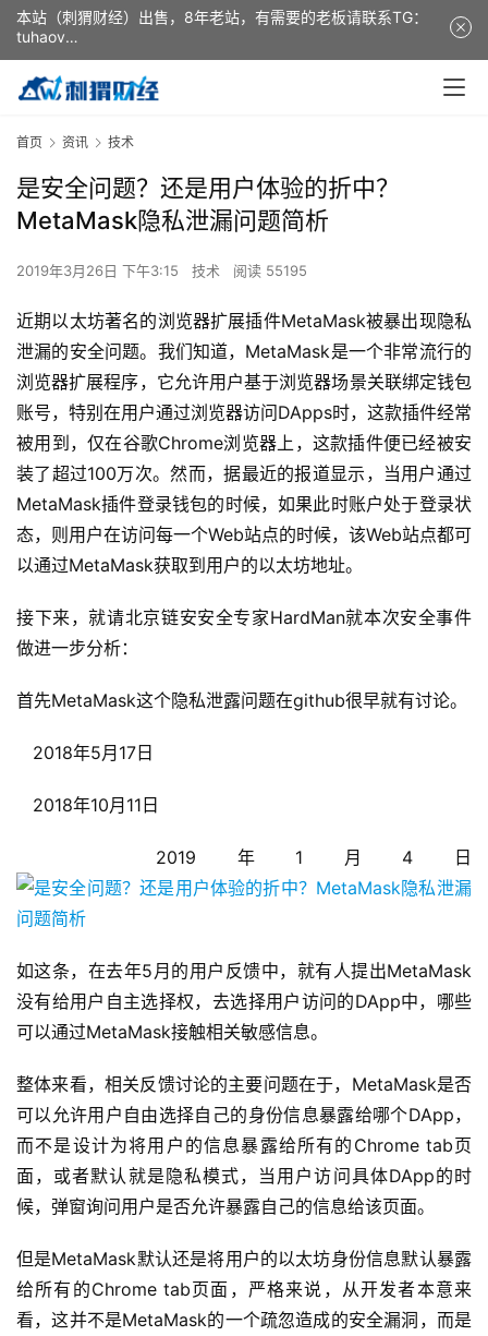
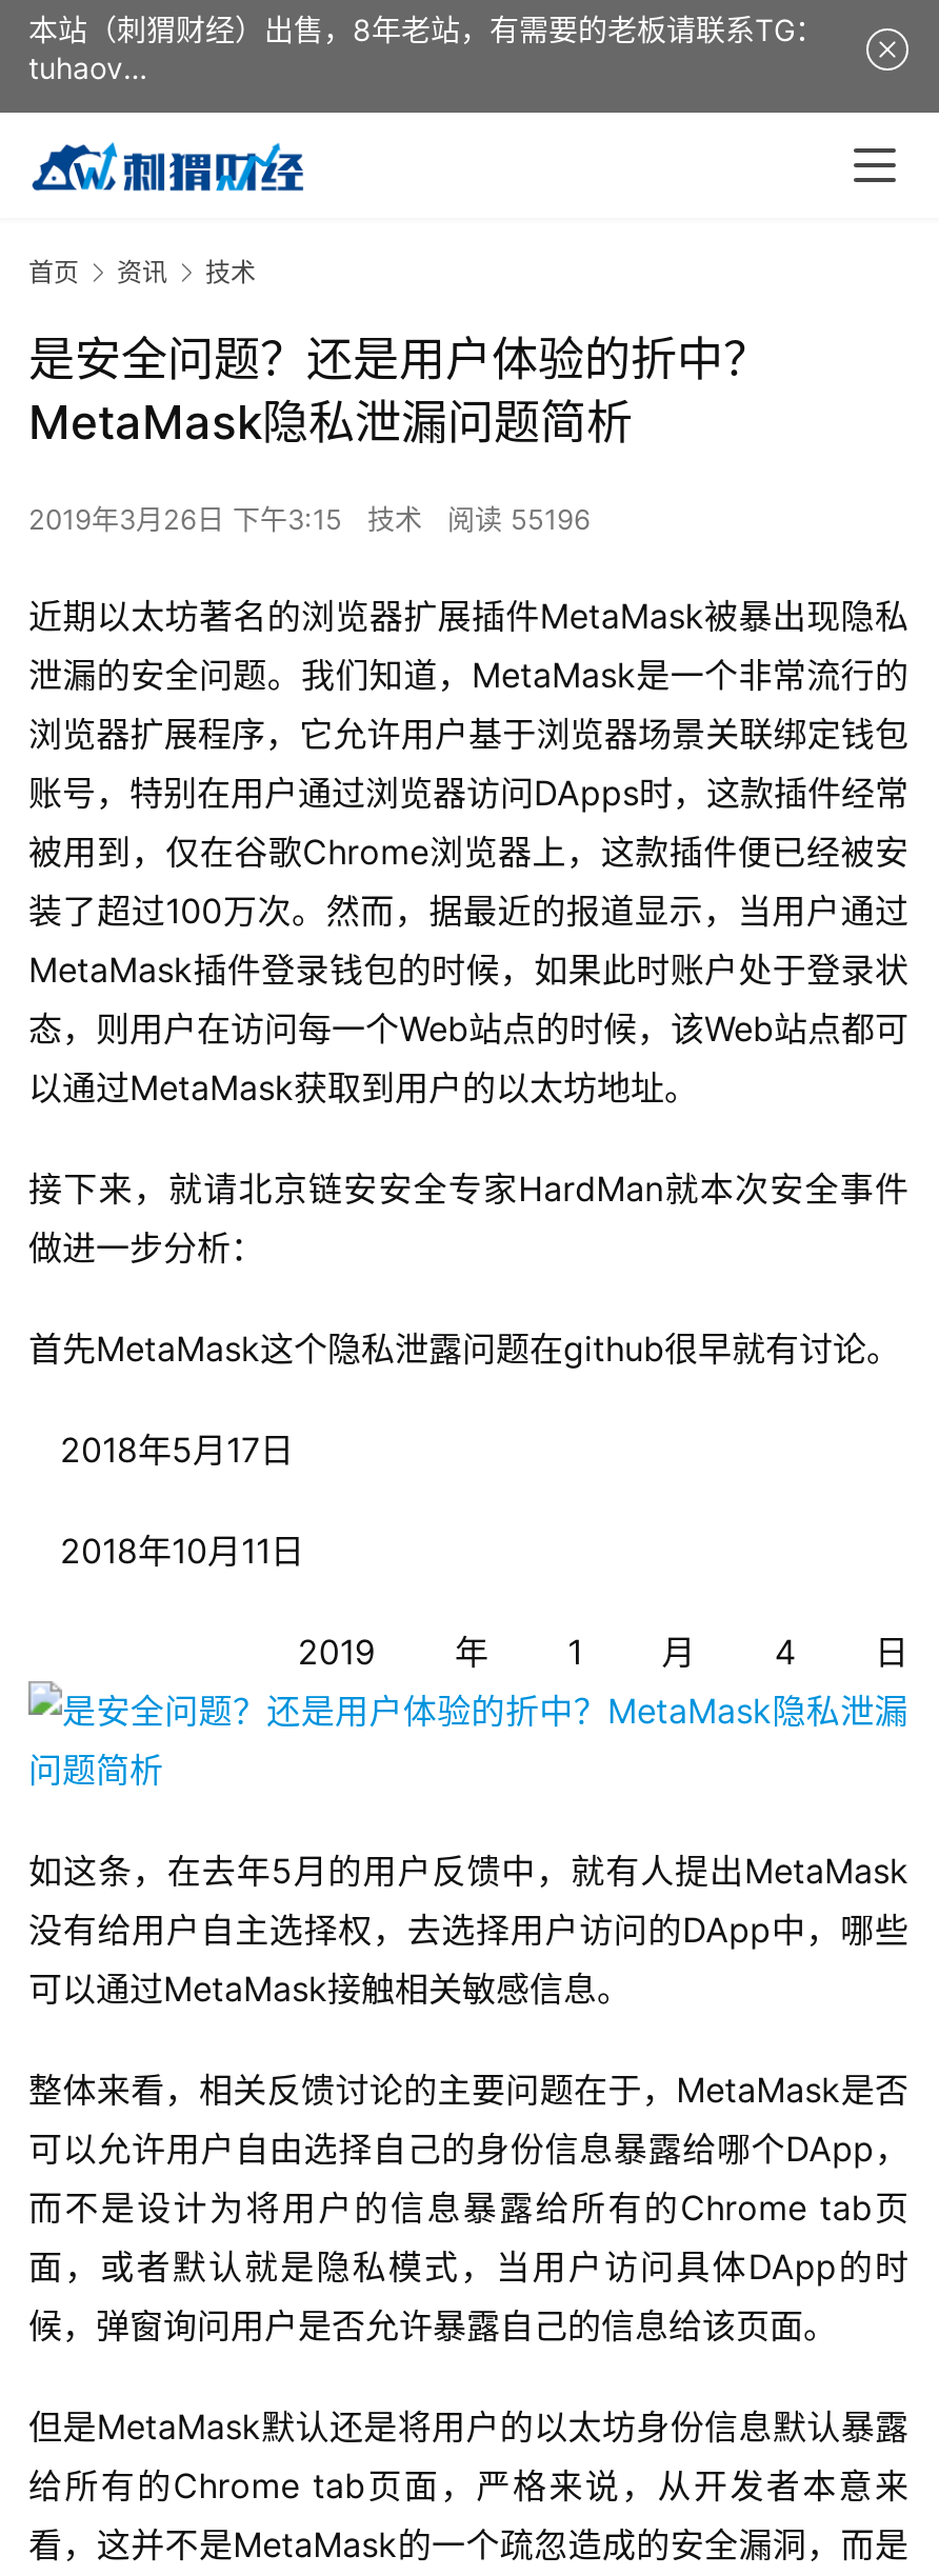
- 2019年3月26日 下午3:15 技术 阅读 55195
+ 2019年3月26日 下午3:15 技术 阅读 55196
